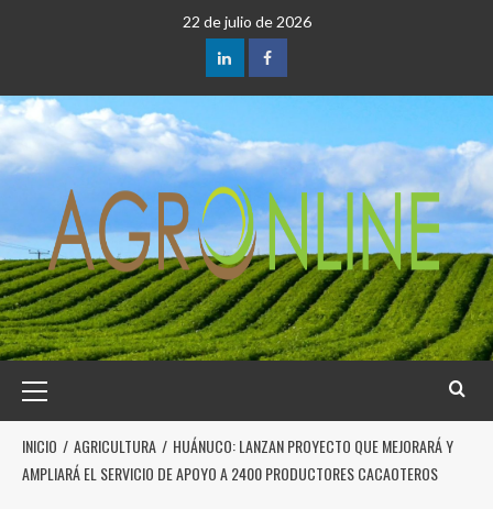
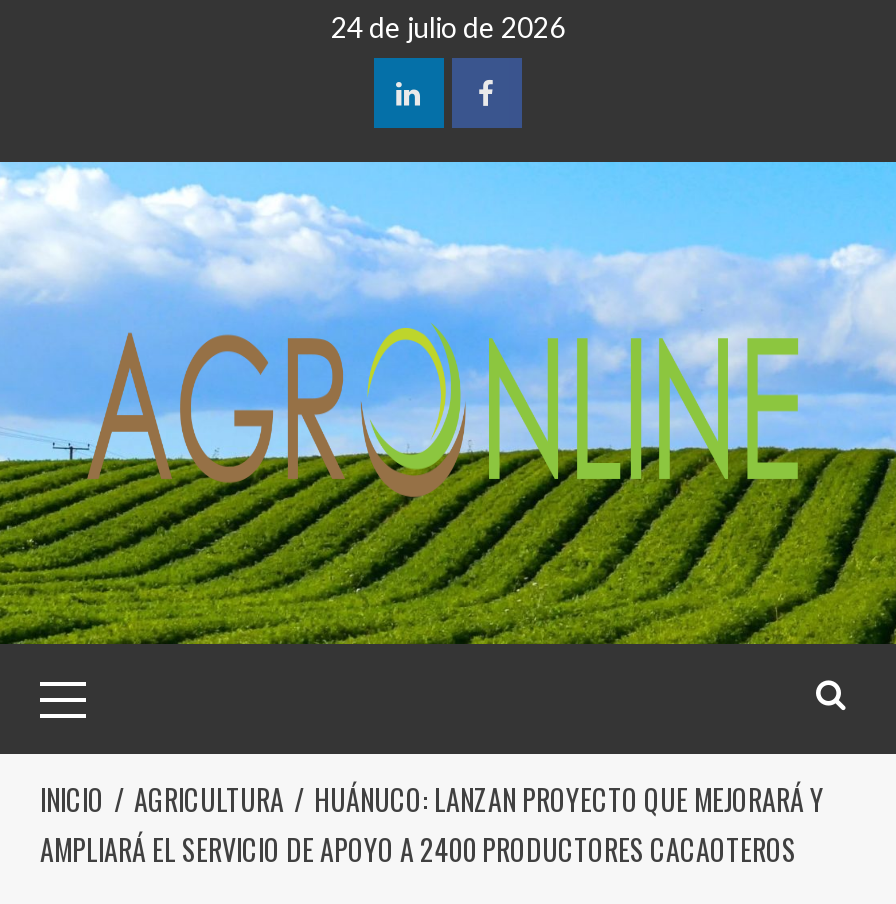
- 22 de julio de 2026
+ 24 de julio de 2026
